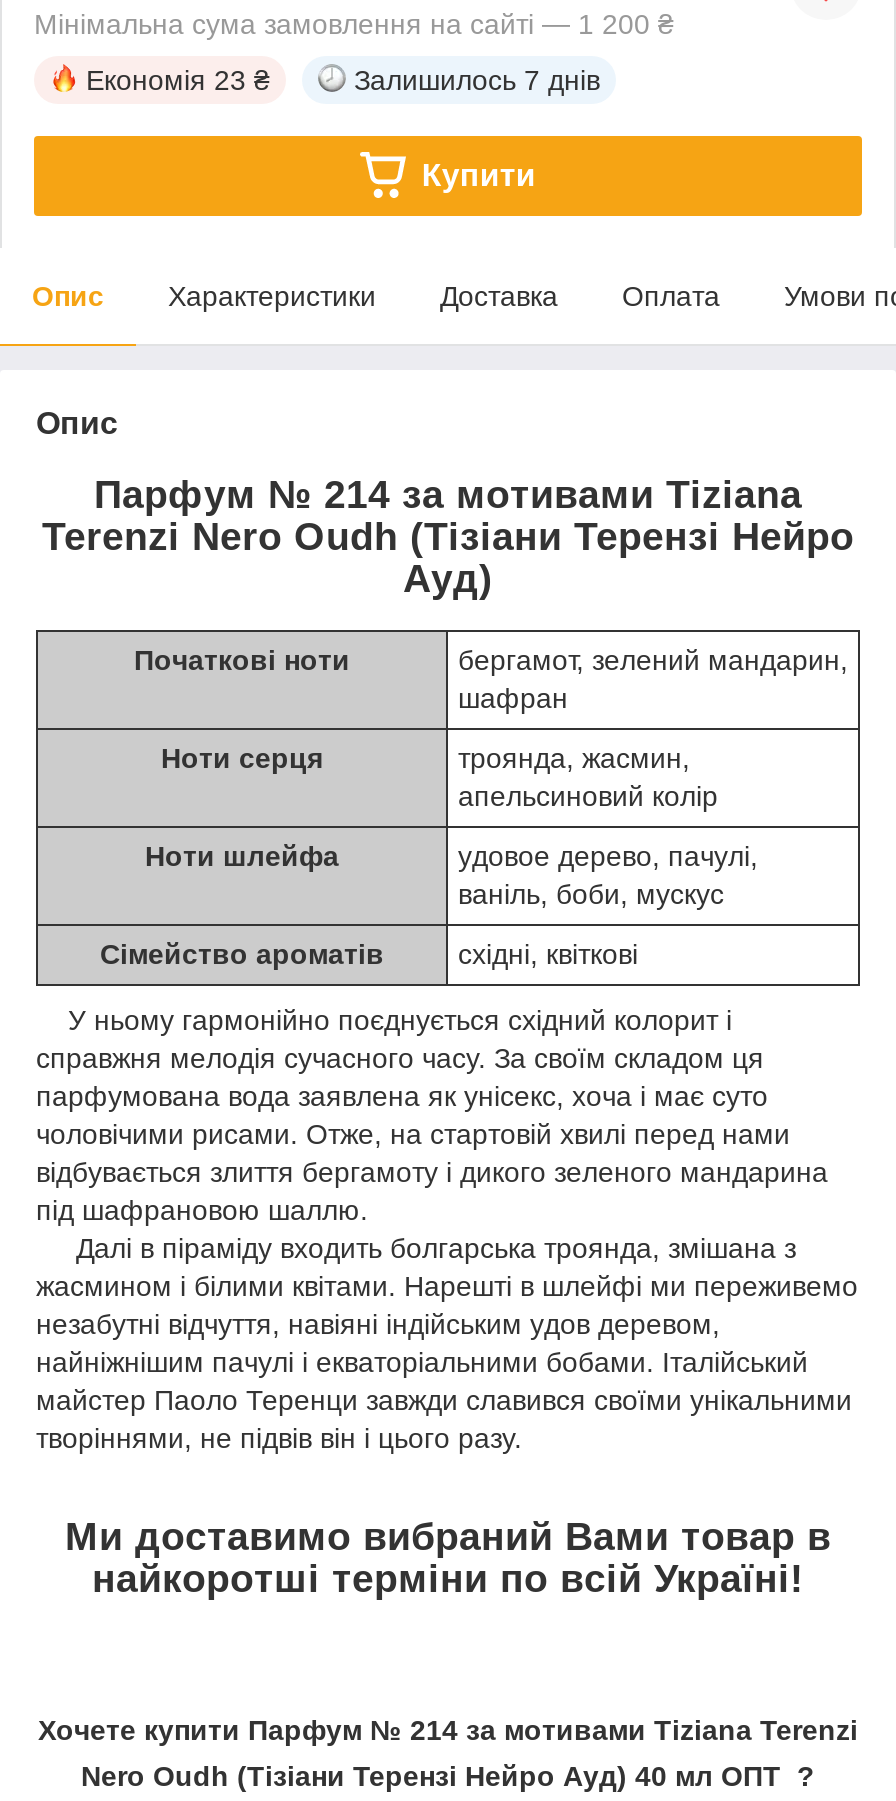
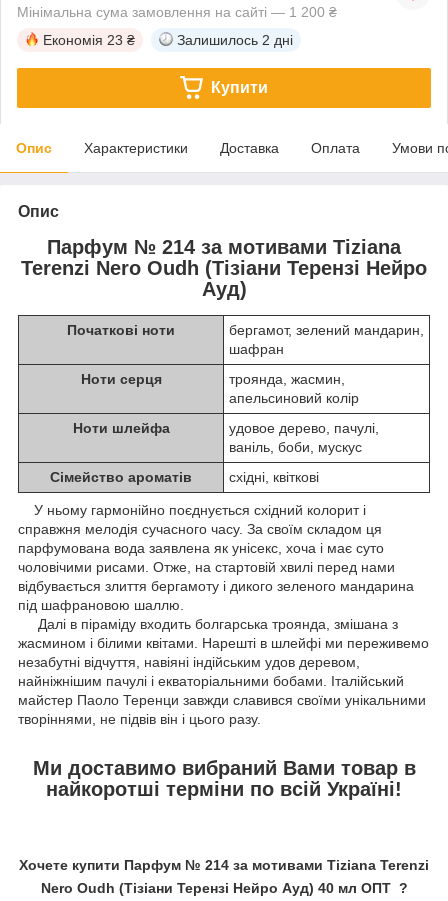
- Залишилось 7 днів
+ Залишилось 2 дні
